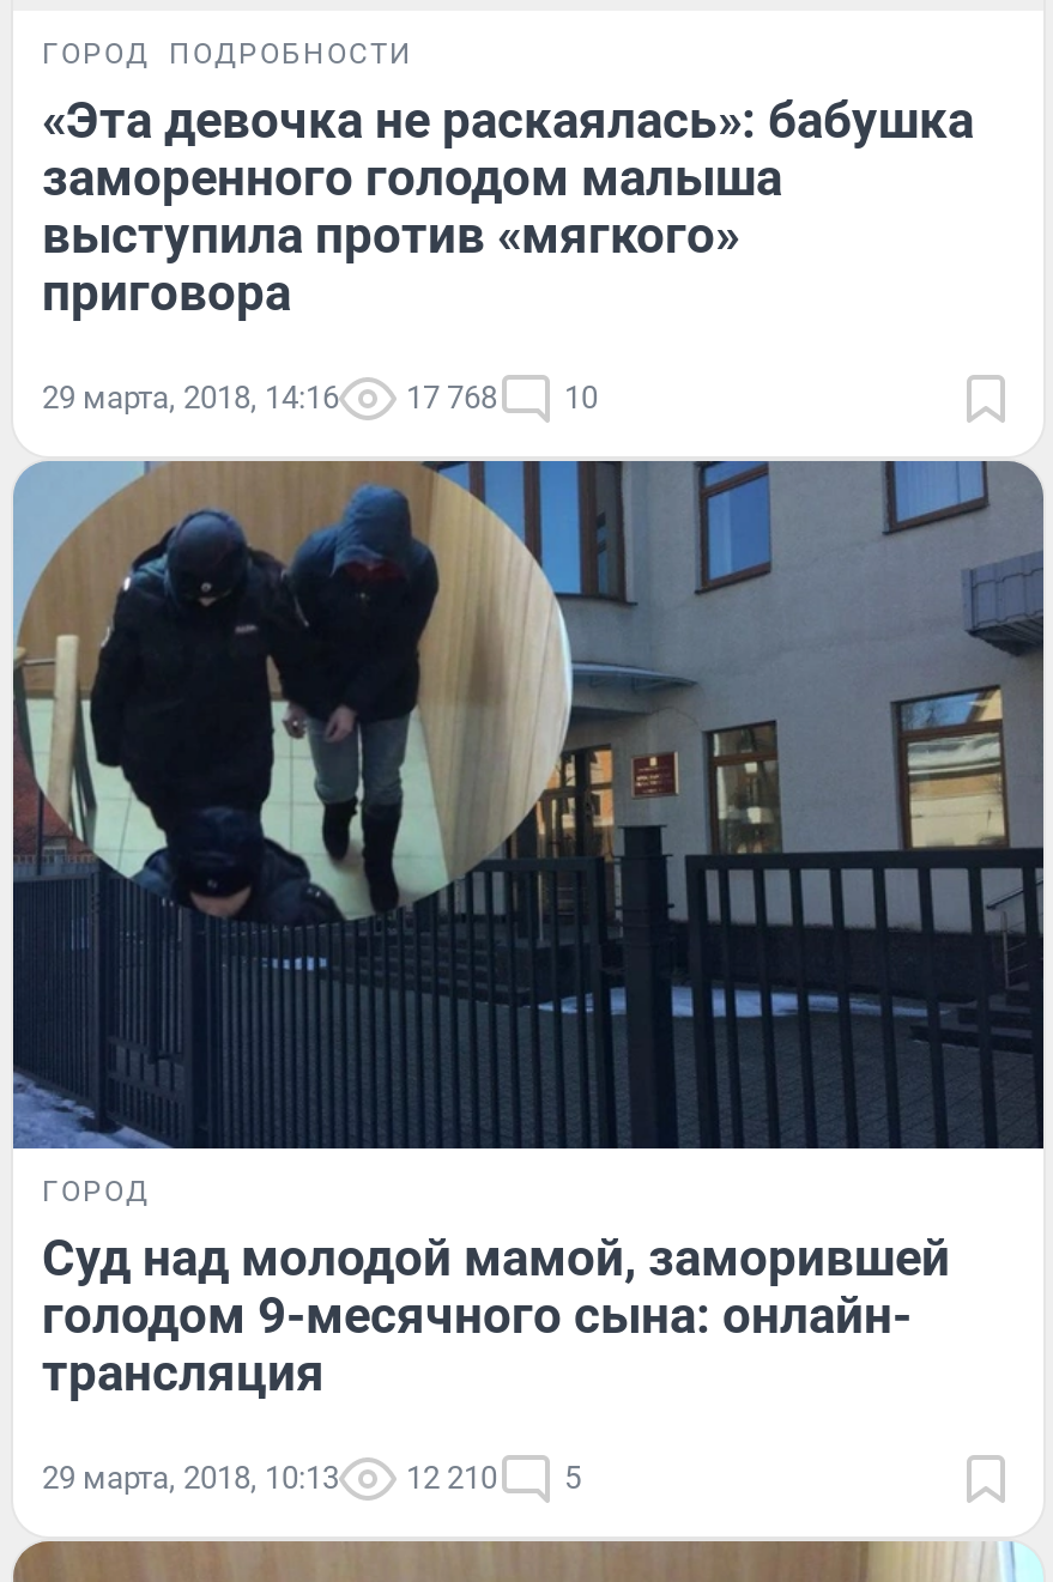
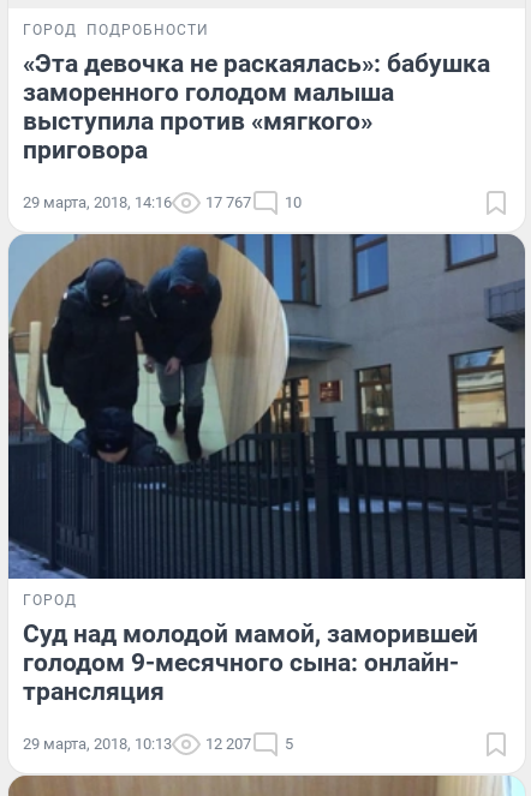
- 29 марта, 2018, 14:16 17 768 10
+ 29 марта, 2018, 14:16 17 767 10

- 29 марта, 2018, 10:13 12 210 5
+ 29 марта, 2018, 10:13 12 207 5
